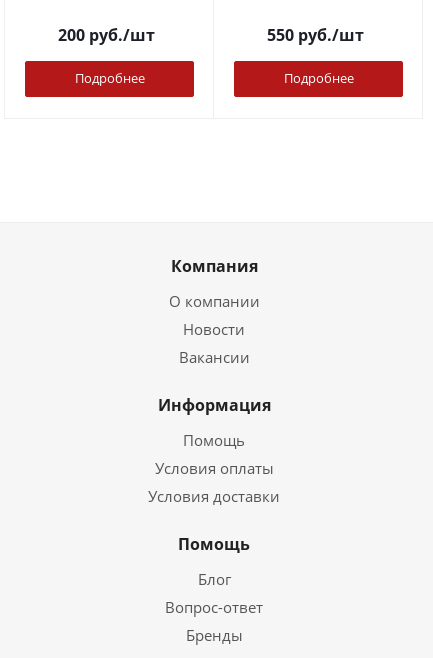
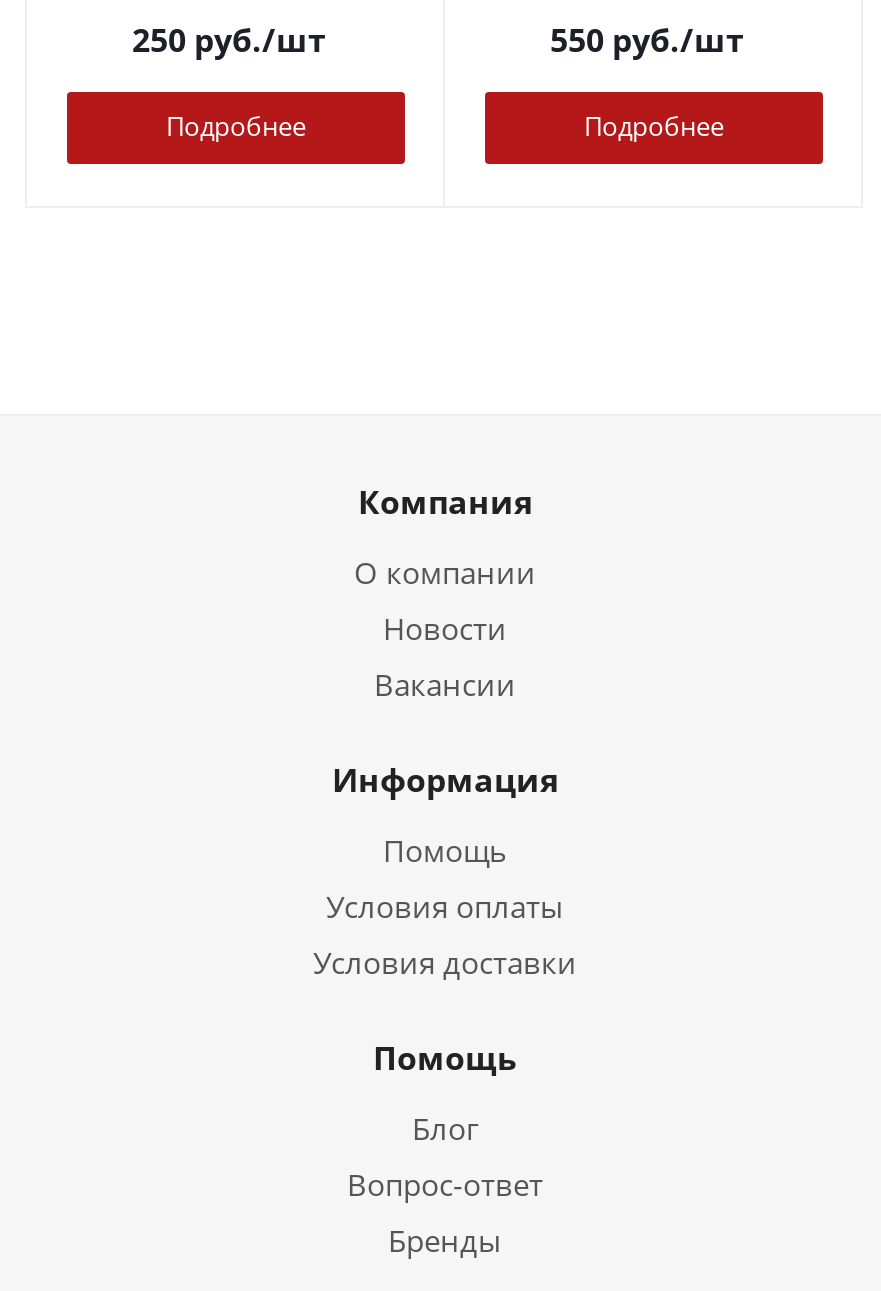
- 200 руб./шт
+ 250 руб./шт
